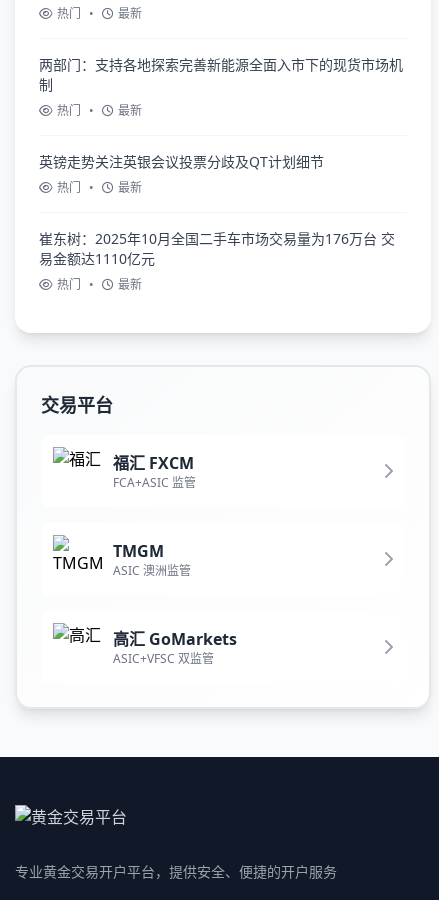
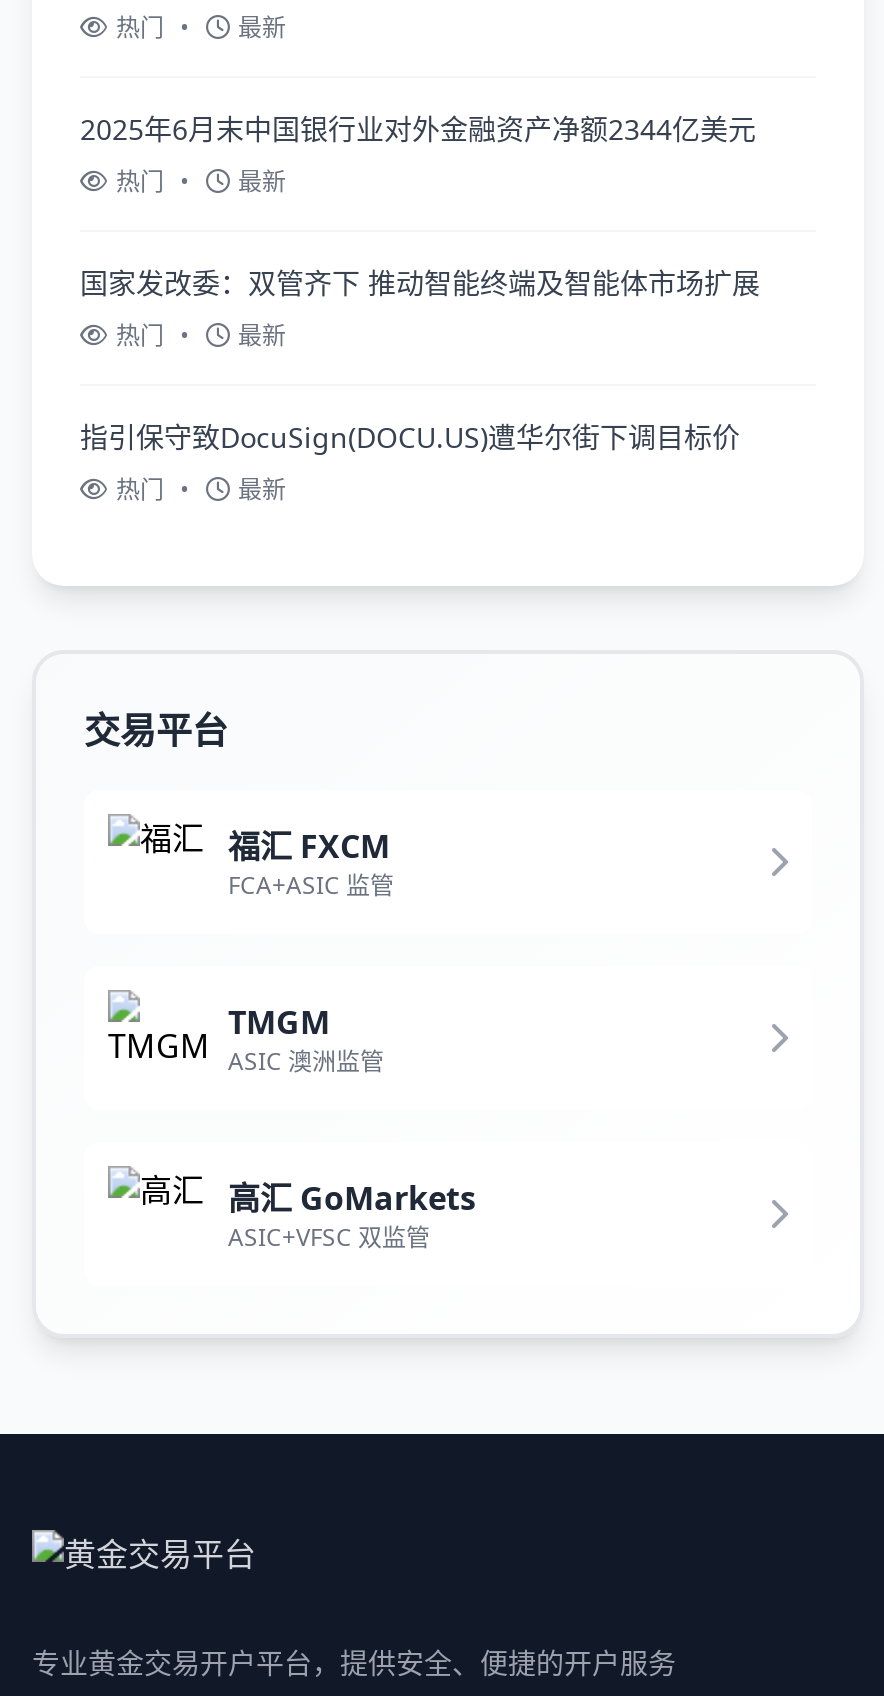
- 两部门：支持各地探索完善新能源全面入市下的现货市场机
- 制
+ 2025年6月末中国银行业对外金融资产净额2344亿美元

- 英镑走势关注英银会议投票分歧及QT计划细节
+ 国家发改委：双管齐下 推动智能终端及智能体市场扩展

- 崔东树：2025年10月全国二手车市场交易量为176万台 交
- 易金额达1110亿元
+ 指引保守致DocuSign(DOCU.US)遭华尔街下调目标价
